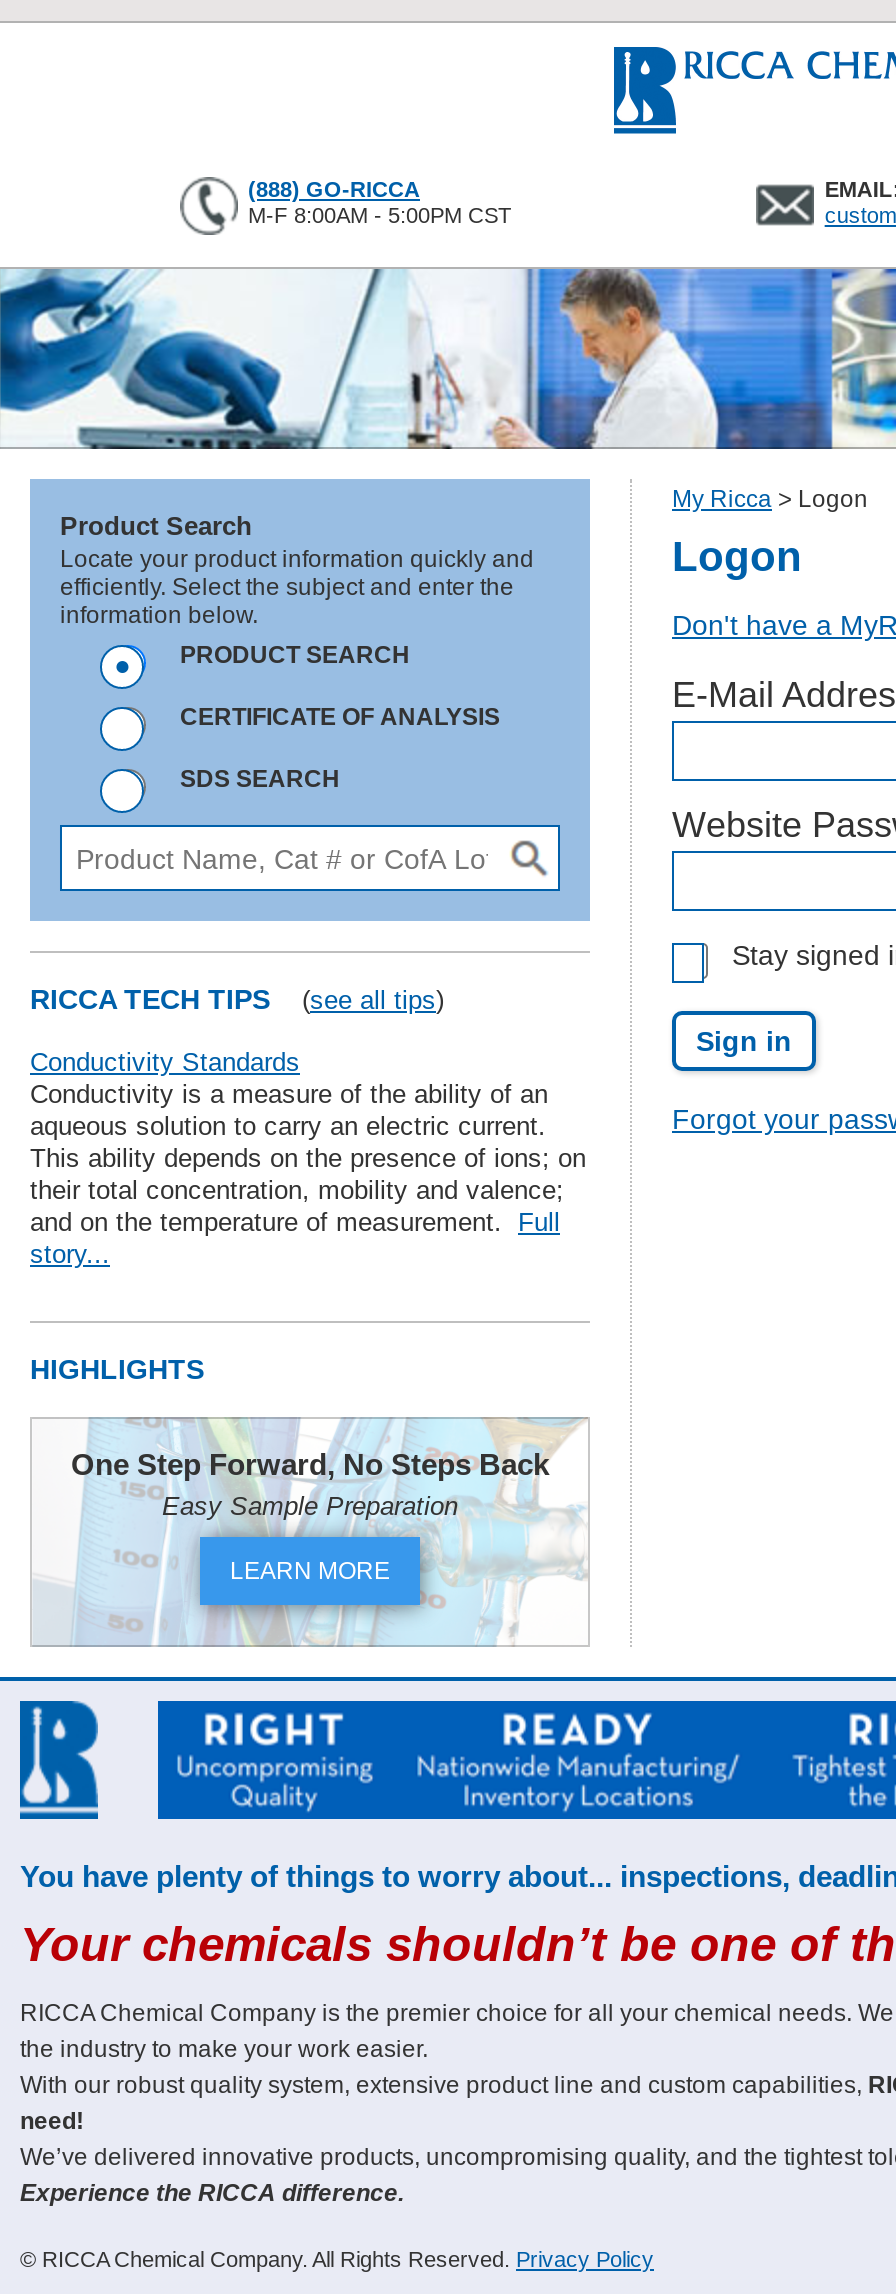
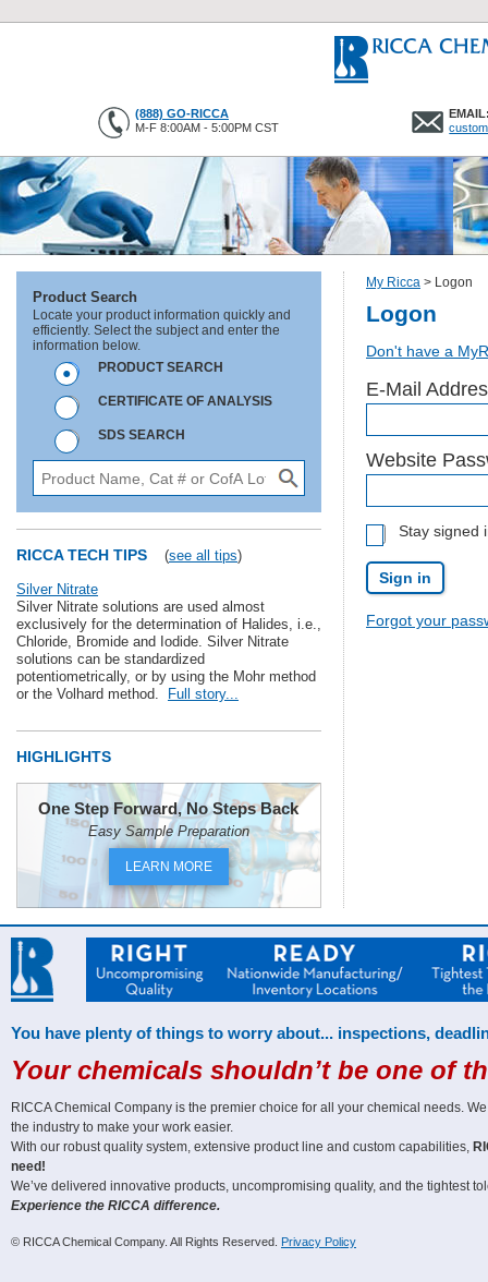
- Conductivity Standards
- Conductivity is a measure of the ability of an
- aqueous solution to carry an electric current.
- This ability depends on the presence of ions; on
- their total concentration, mobility and valence;
- and on the temperature of measurement. Full
- story...
+ Silver Nitrate
+ Silver Nitrate solutions are used almost
+ exclusively for the determination of Halides, i.e.,
+ Chloride, Bromide and Iodide. Silver Nitrate
+ solutions can be standardized
+ potentiometrically, or by using the Mohr method
+ or the Volhard method. Full story...
